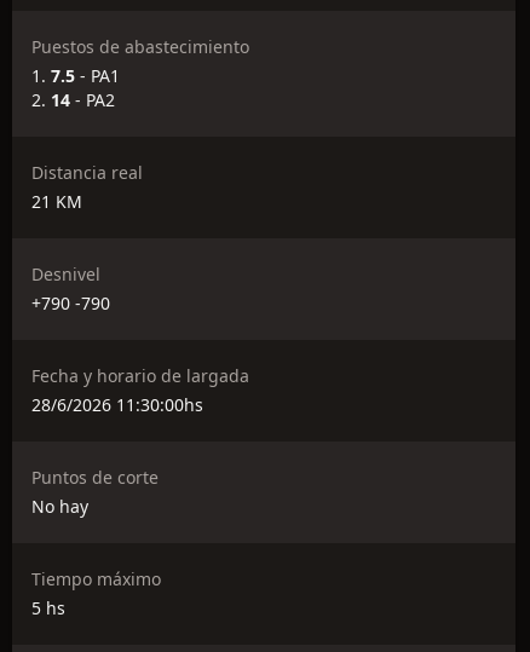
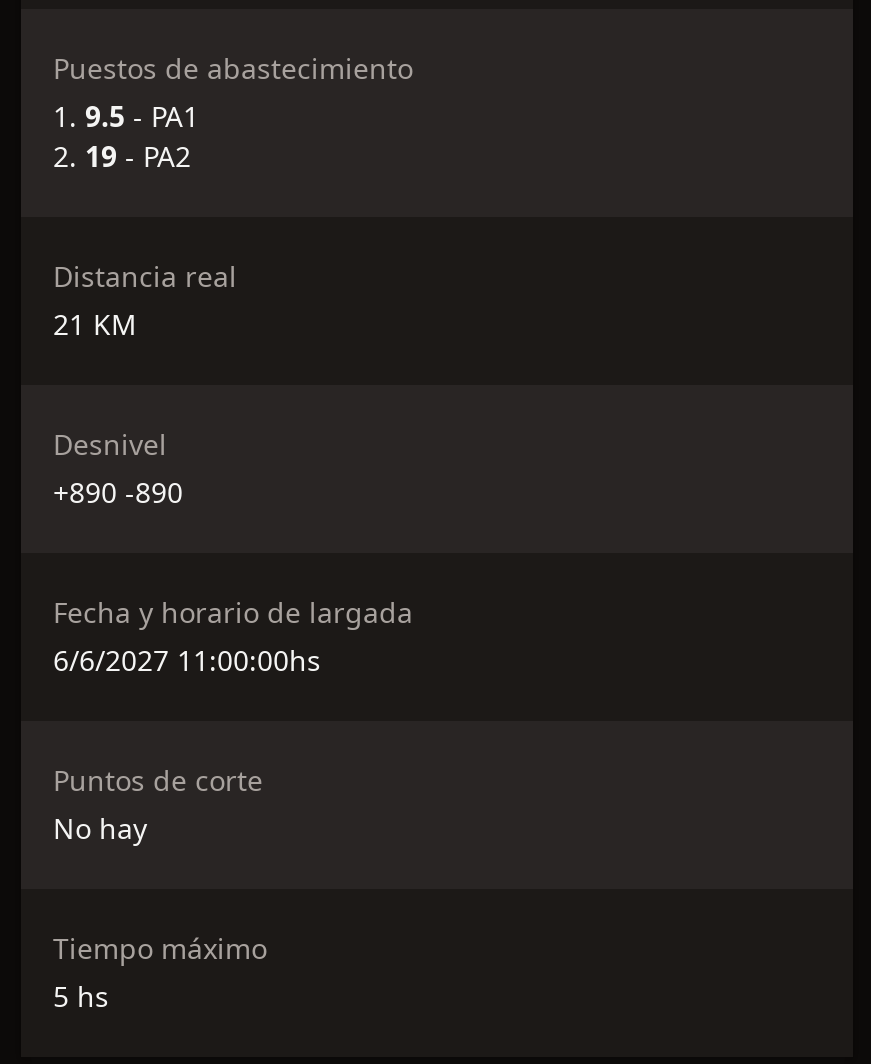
- 7.5 - PA1
+ 9.5 - PA1

- 14 - PA2
+ 19 - PA2

- +790 -790
+ +890 -890

- 28/6/2026 11:30:00hs
+ 6/6/2027 11:00:00hs
